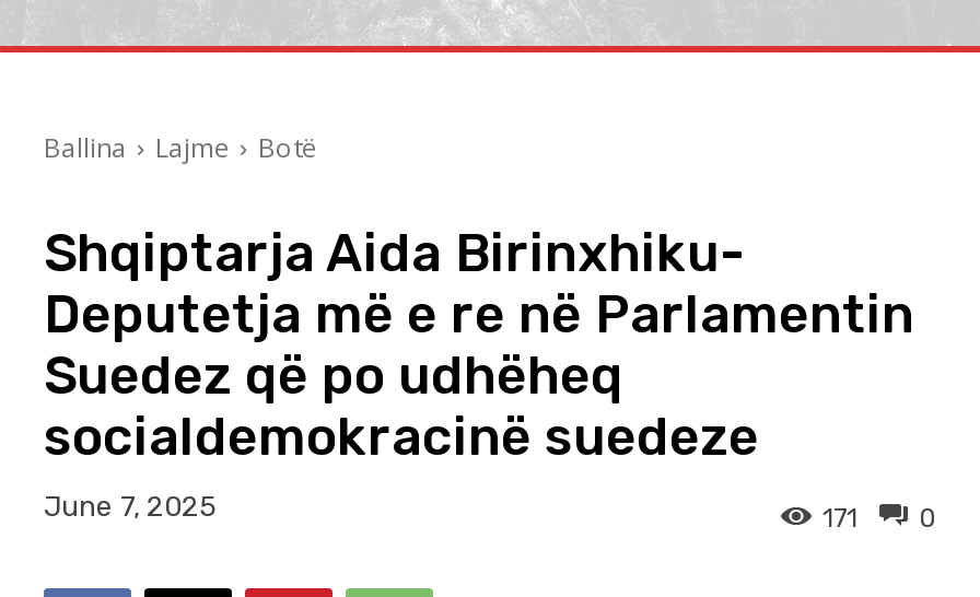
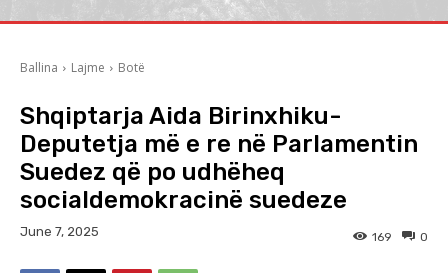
- 171 0
+ 169 0
